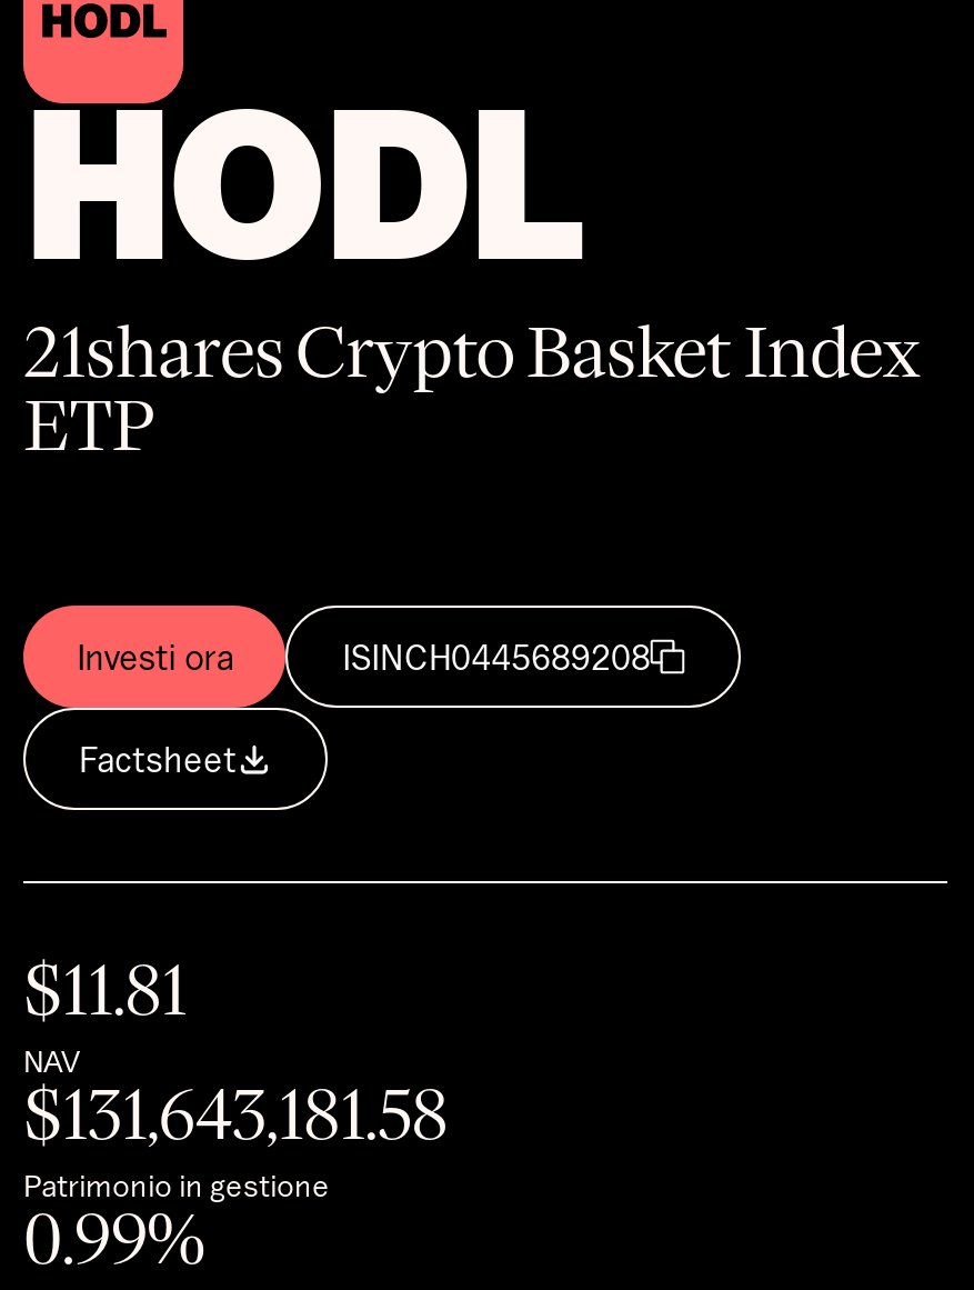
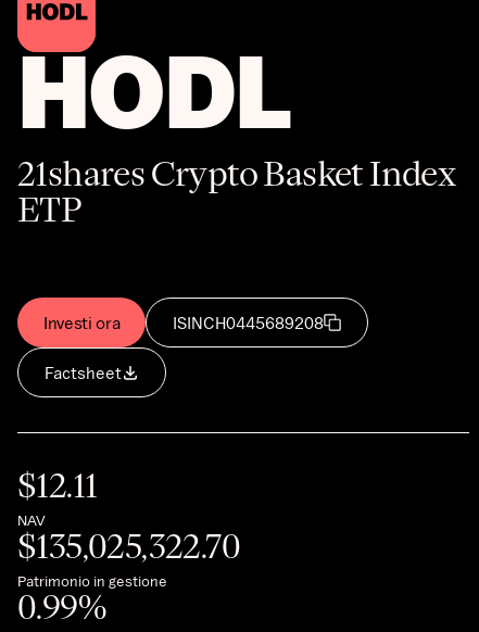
- $11.81
+ $12.11

- $131,643,181.58
+ $135,025,322.70
